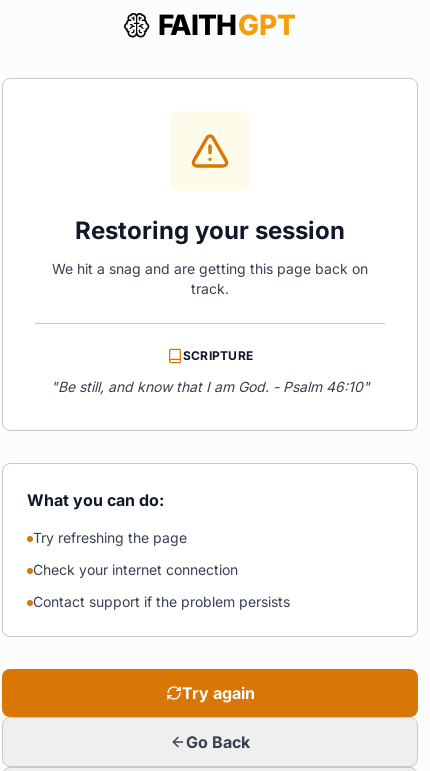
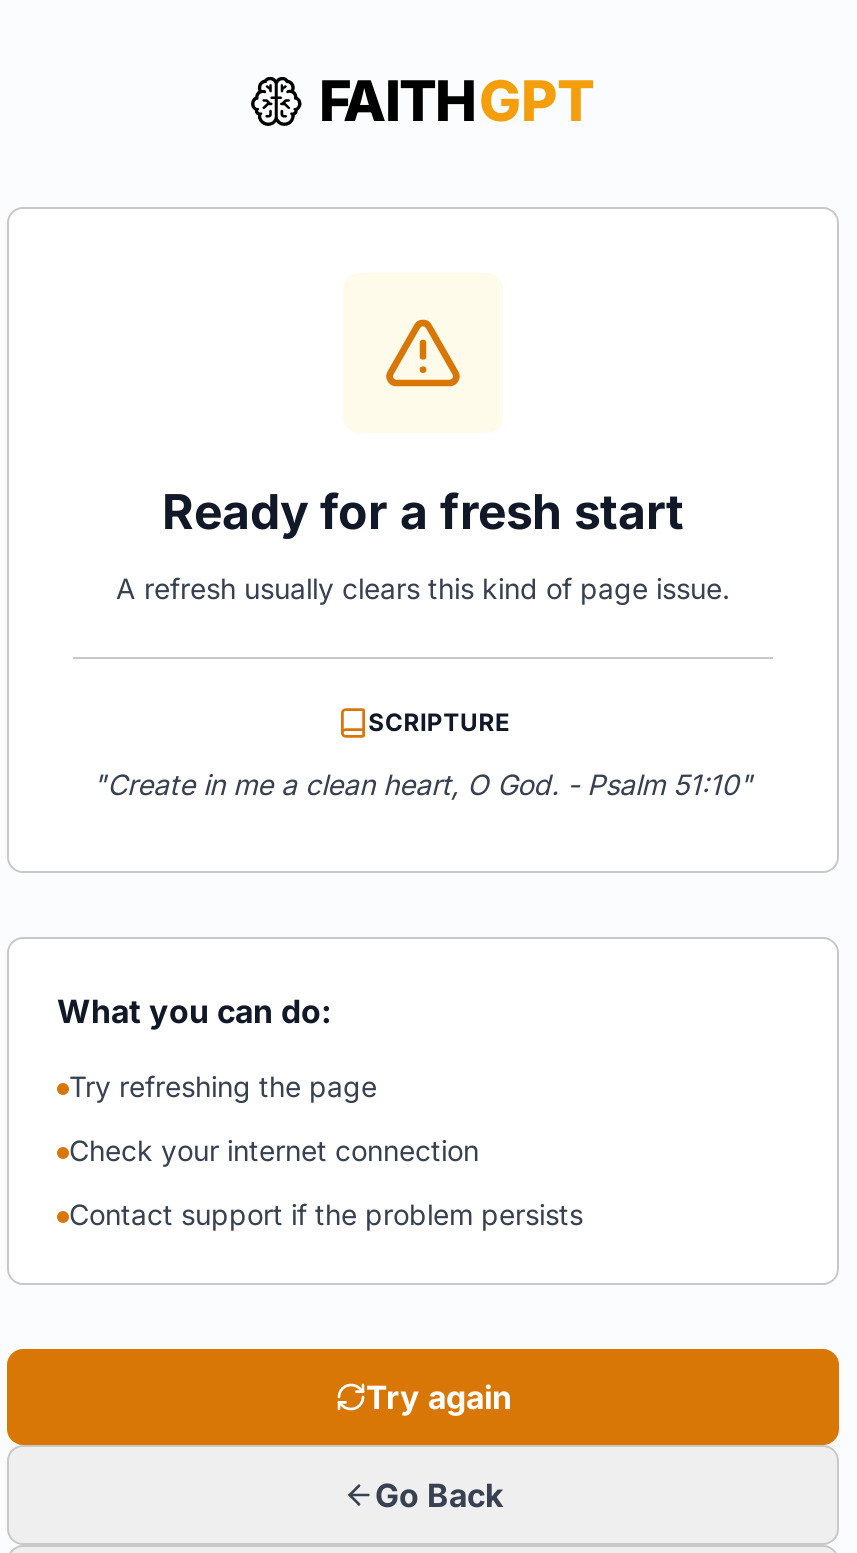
- Restoring your session
+ Ready for a fresh start

- We hit a snag and are getting this page back on
- track.
+ A refresh usually clears this kind of page issue.

- " Be still, and know that I am God. - Psalm 46:10"
+ " Create in me a clean heart, O God. - Psalm 51:10"
